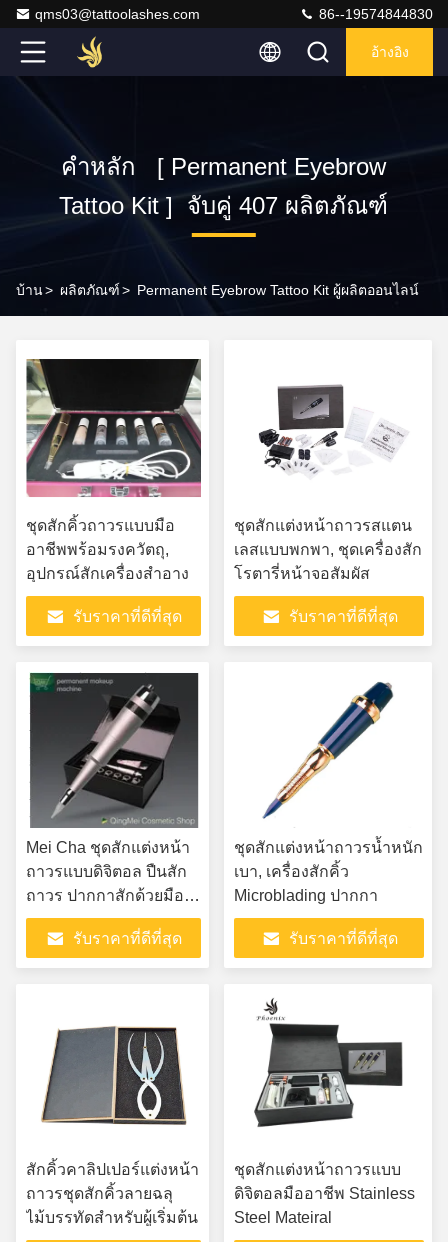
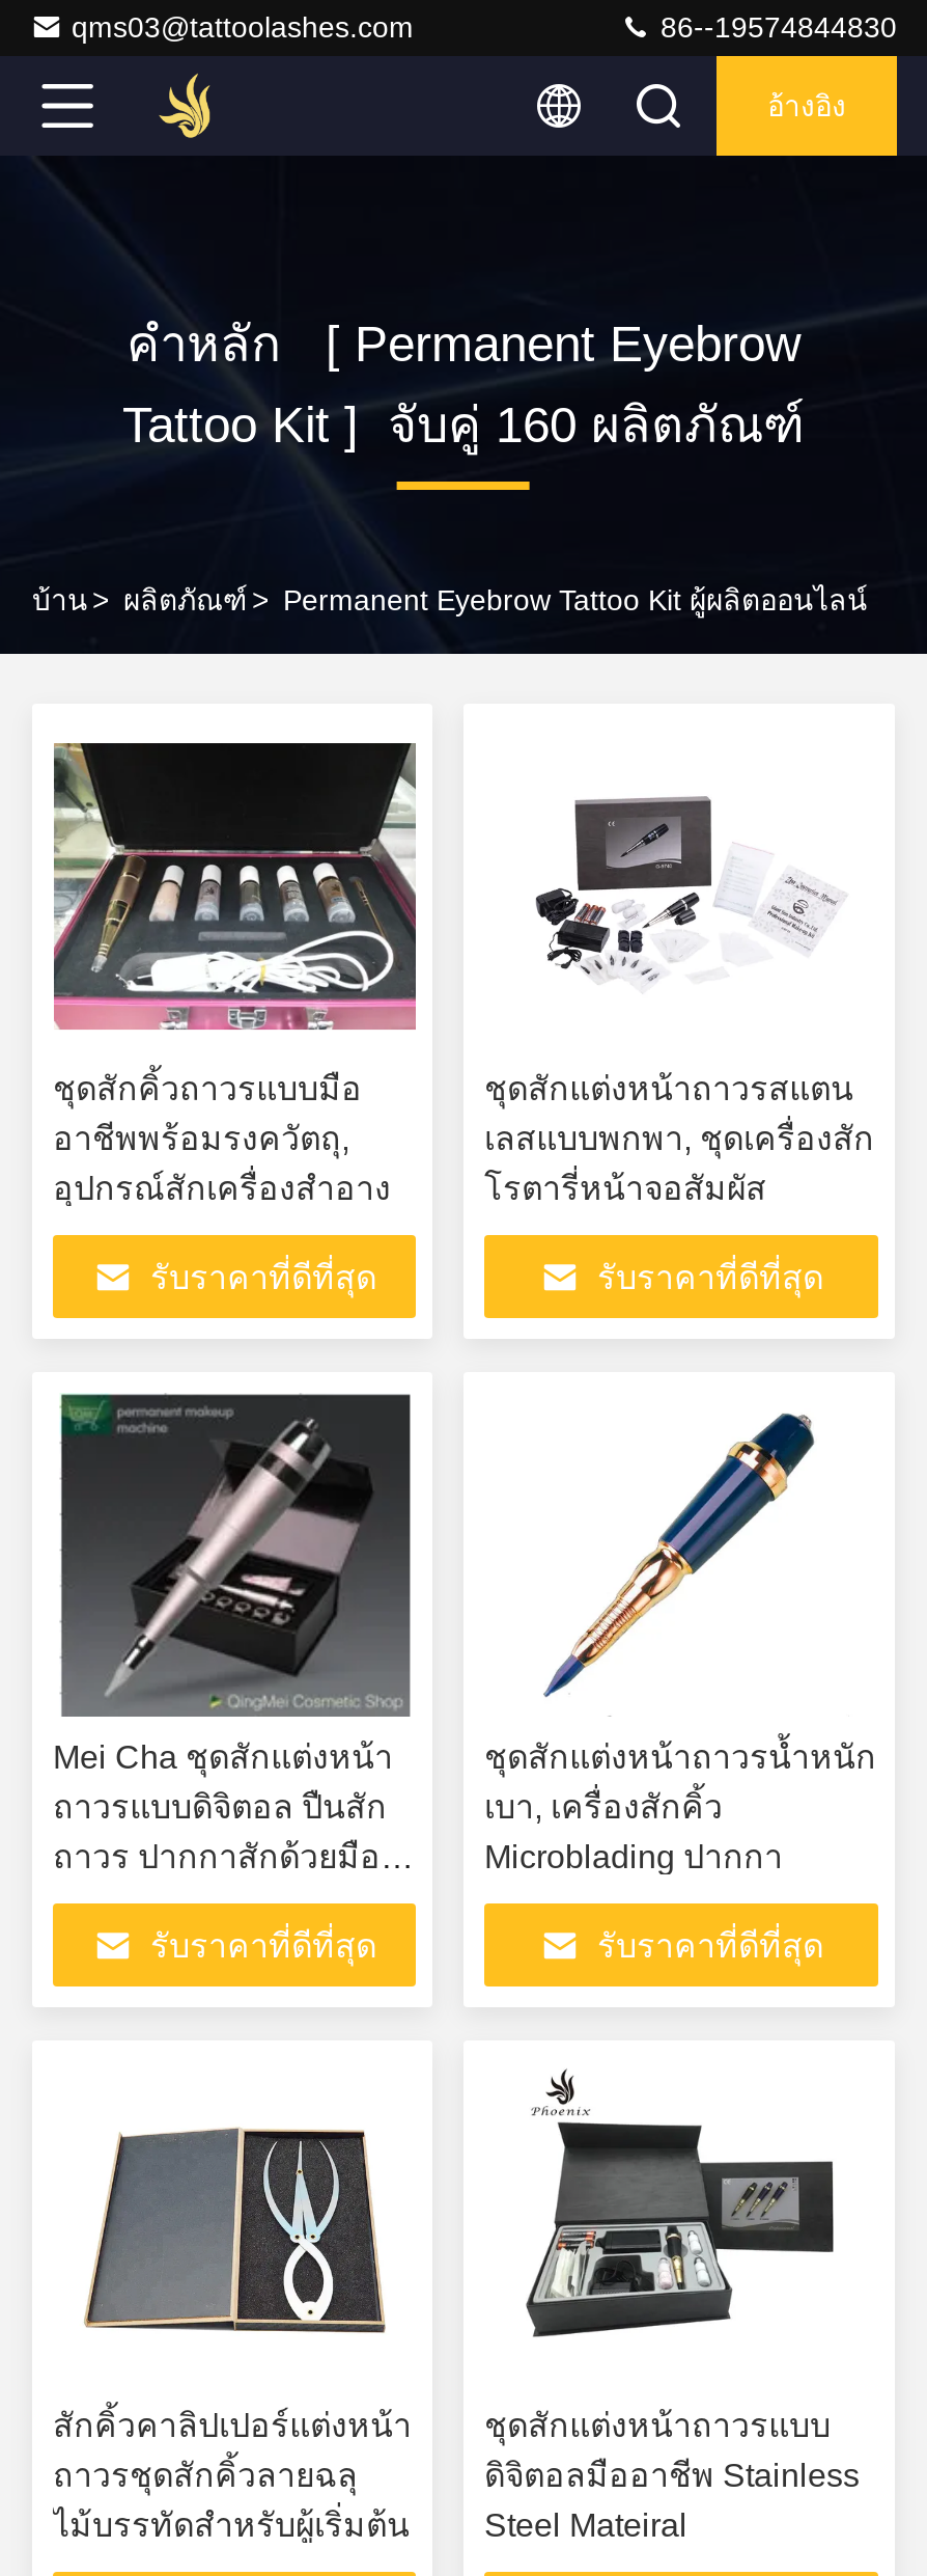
- Tattoo Kit ] จับคู่ 407 ผลิตภัณฑ์
+ Tattoo Kit ] จับคู่ 160 ผลิตภัณฑ์
